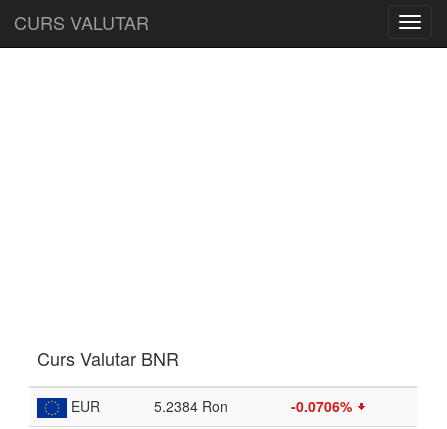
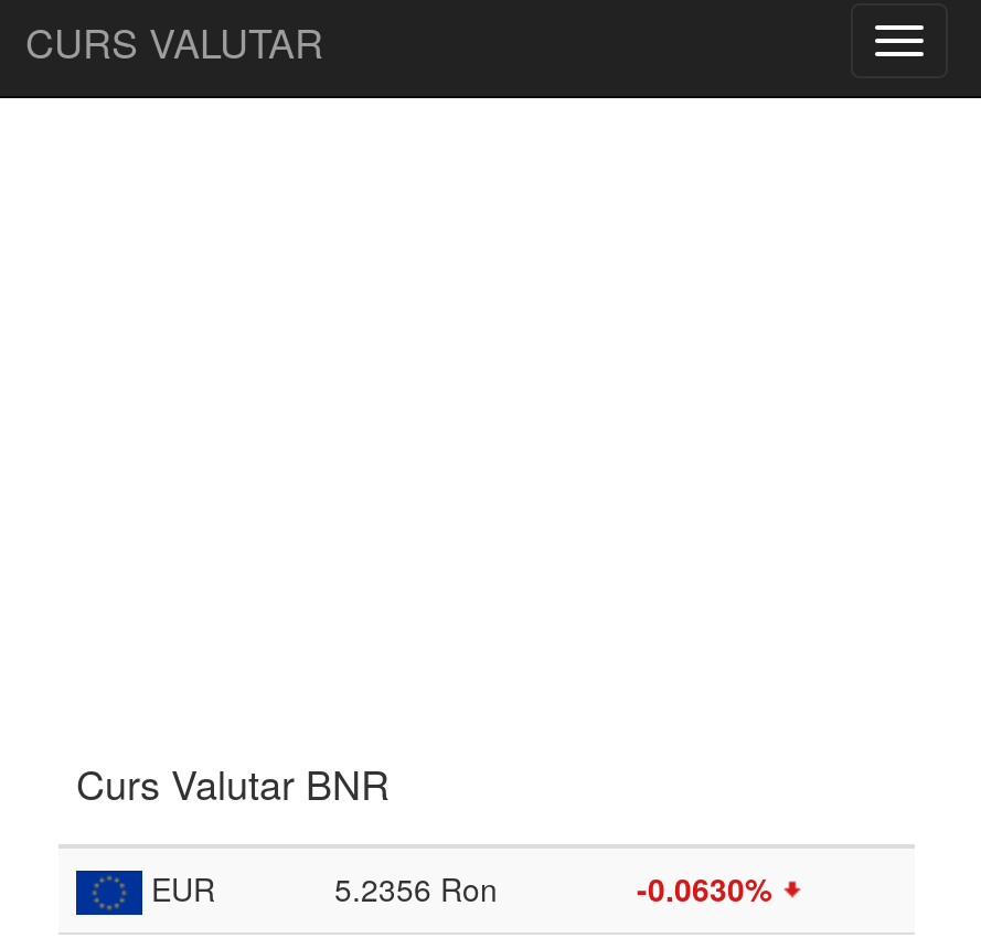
- 5.2384 Ron
+ 5.2356 Ron

- -0.0706%
+ -0.0630%
